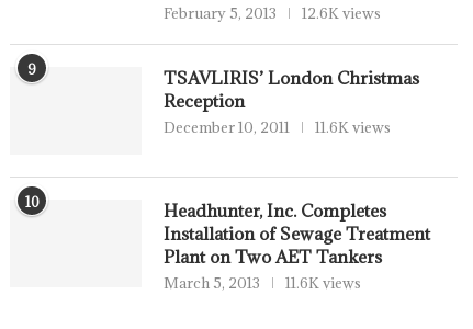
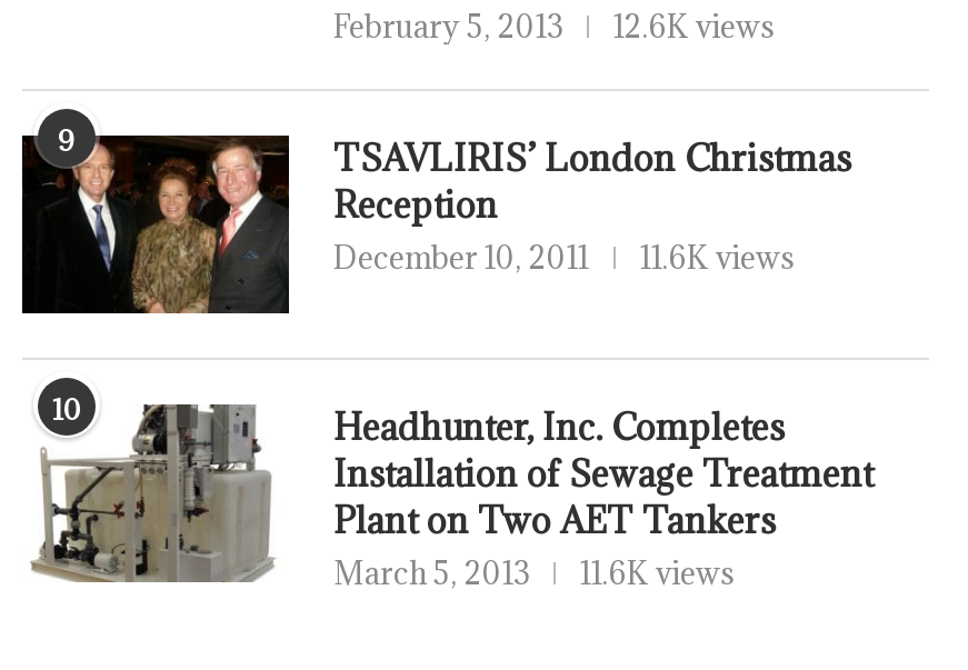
+ [image]

+ [image]
